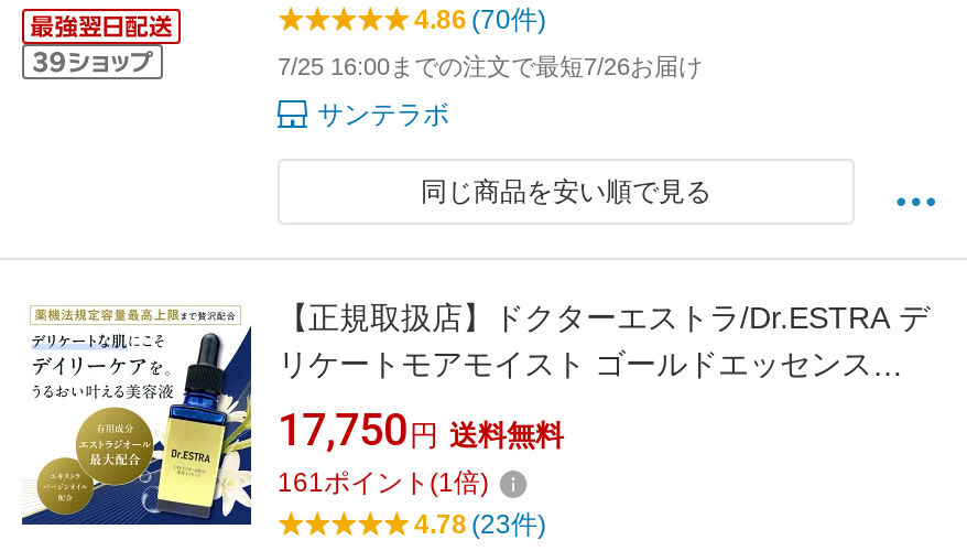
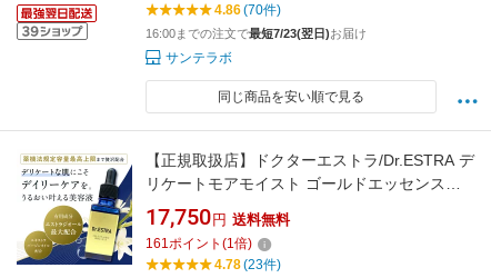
- 7/25 16:00までの注文で最短7/26お届け
+ 16:00までの注文で最短7/23(翌日)お届け
